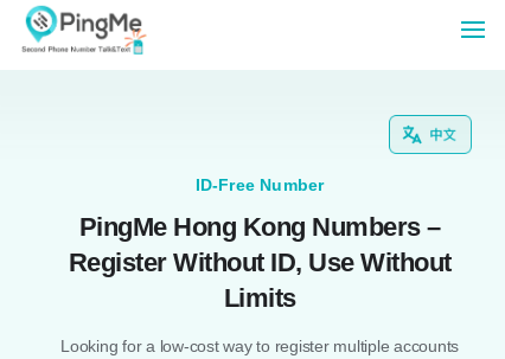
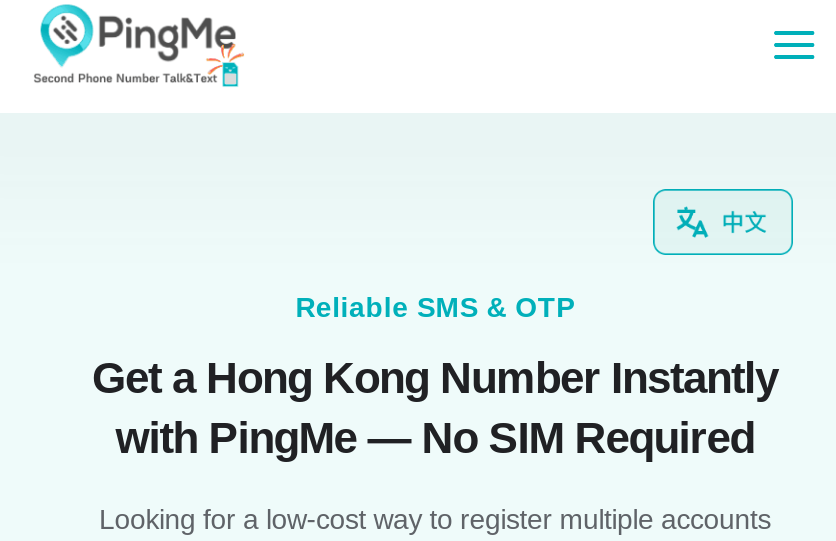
- ID-Free Number
+ Reliable SMS & OTP

- PingMe Hong Kong Numbers –
- Register Without ID, Use Without
- Limits
+ Get a Hong Kong Number Instantly
+ with PingMe — No SIM Required
